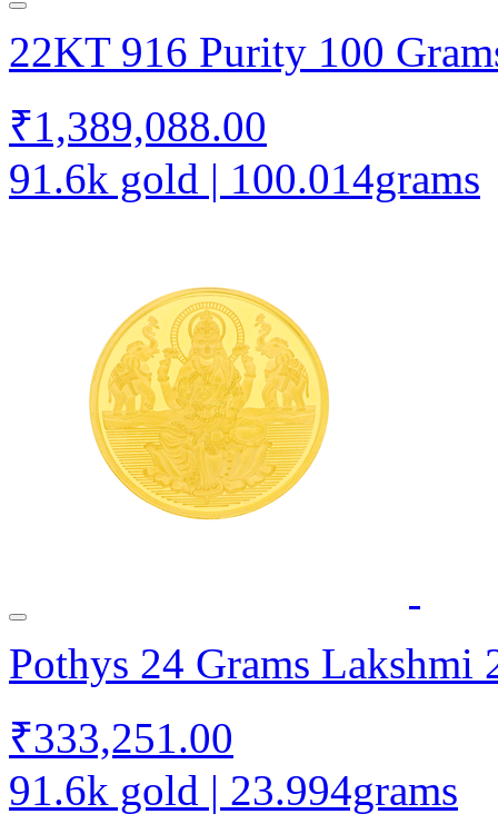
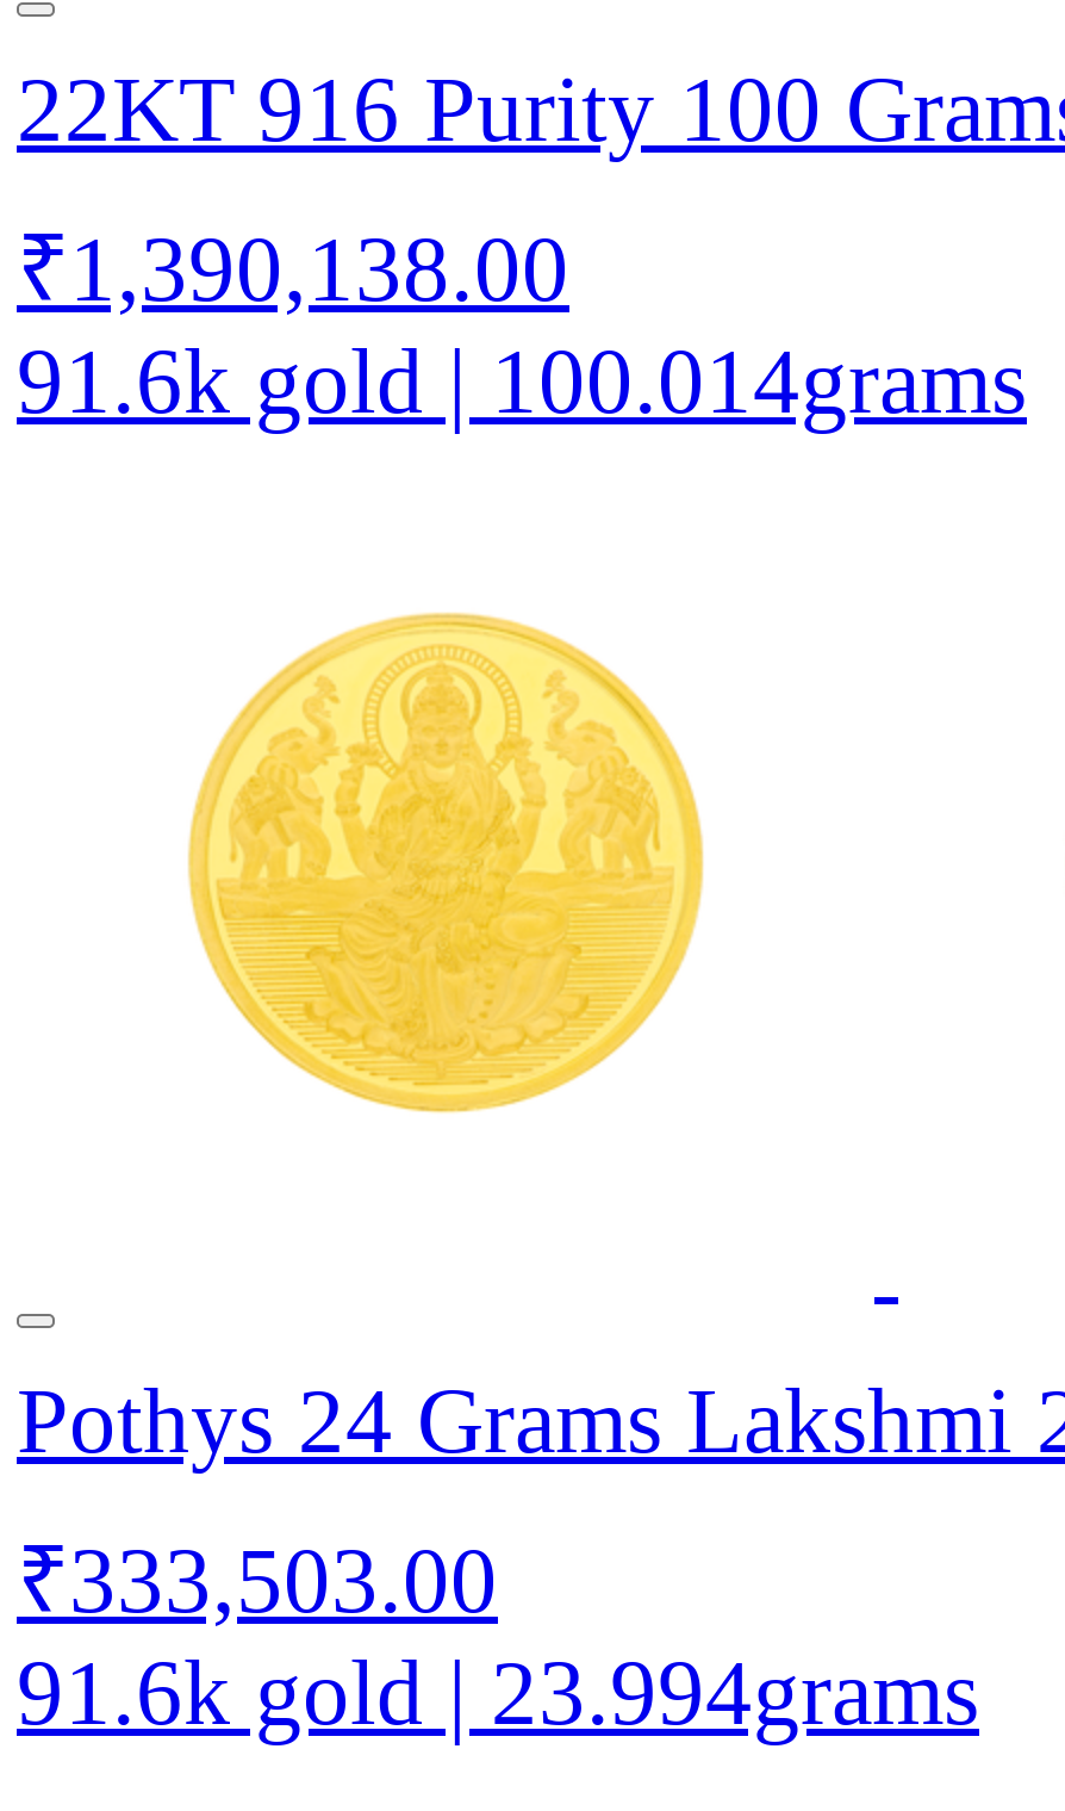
- ₹1,389,088.00
+ ₹1,390,138.00

- ₹333,251.00
+ ₹333,503.00
